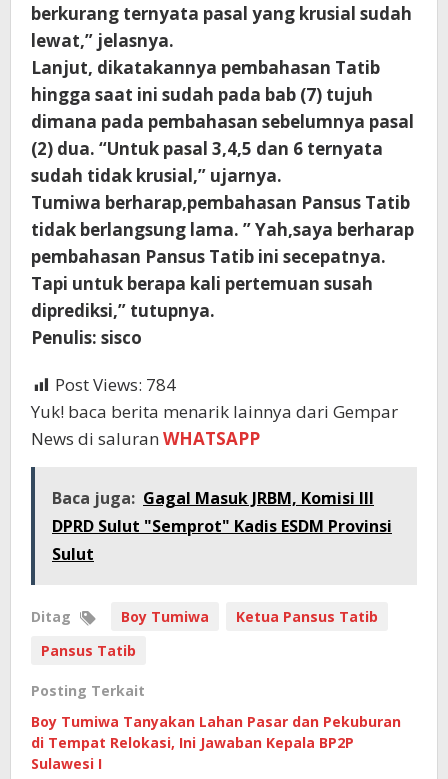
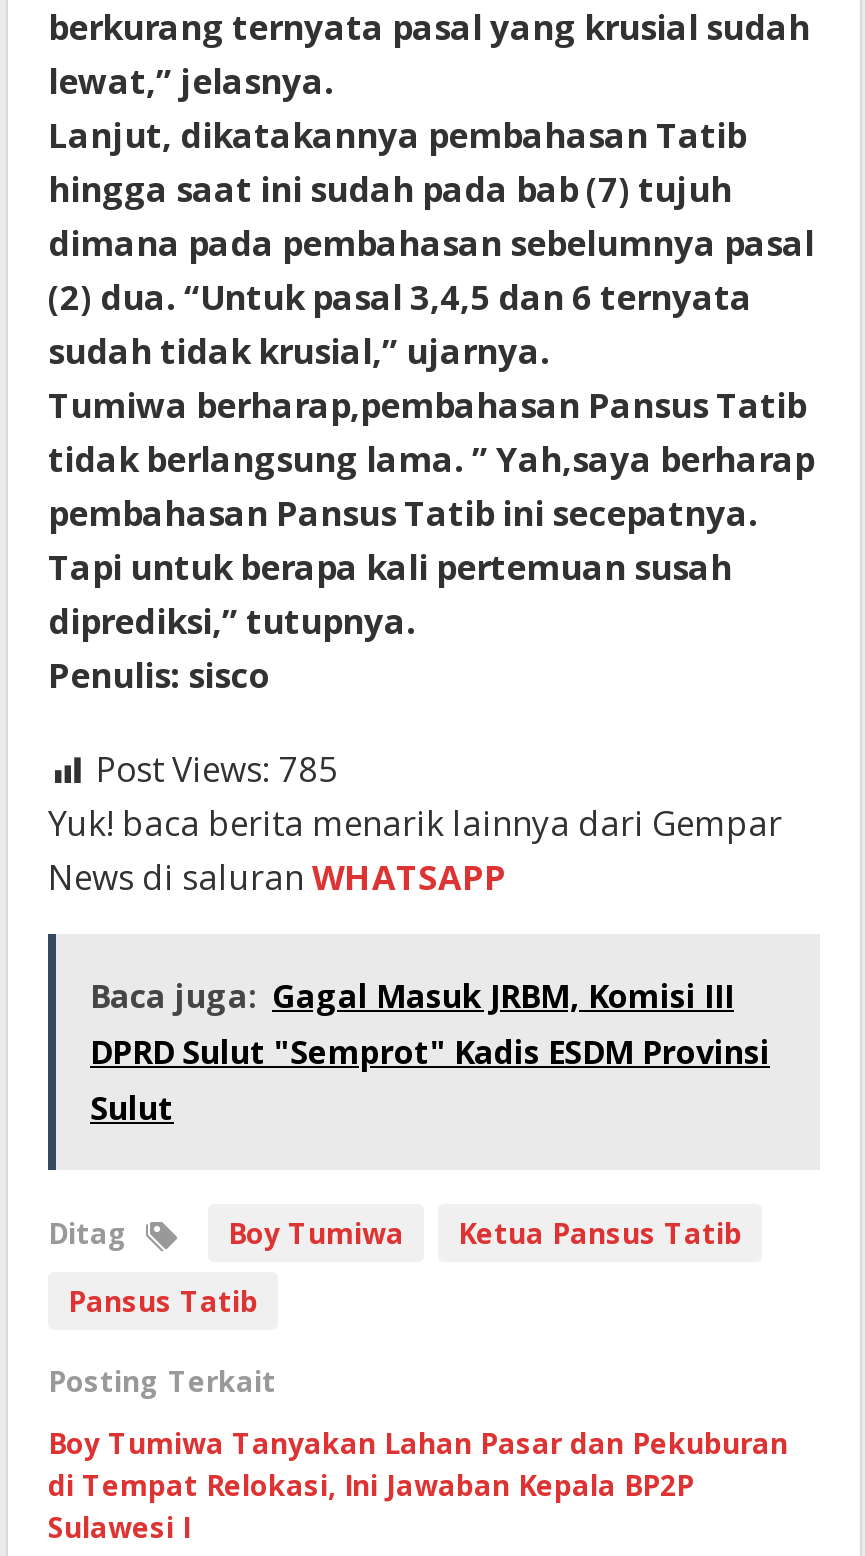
- Post Views: 784
+ Post Views: 785
